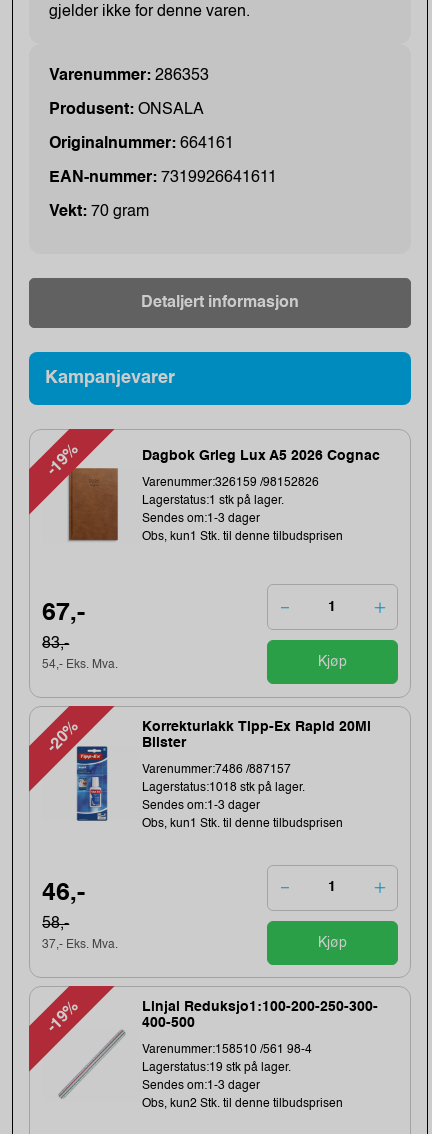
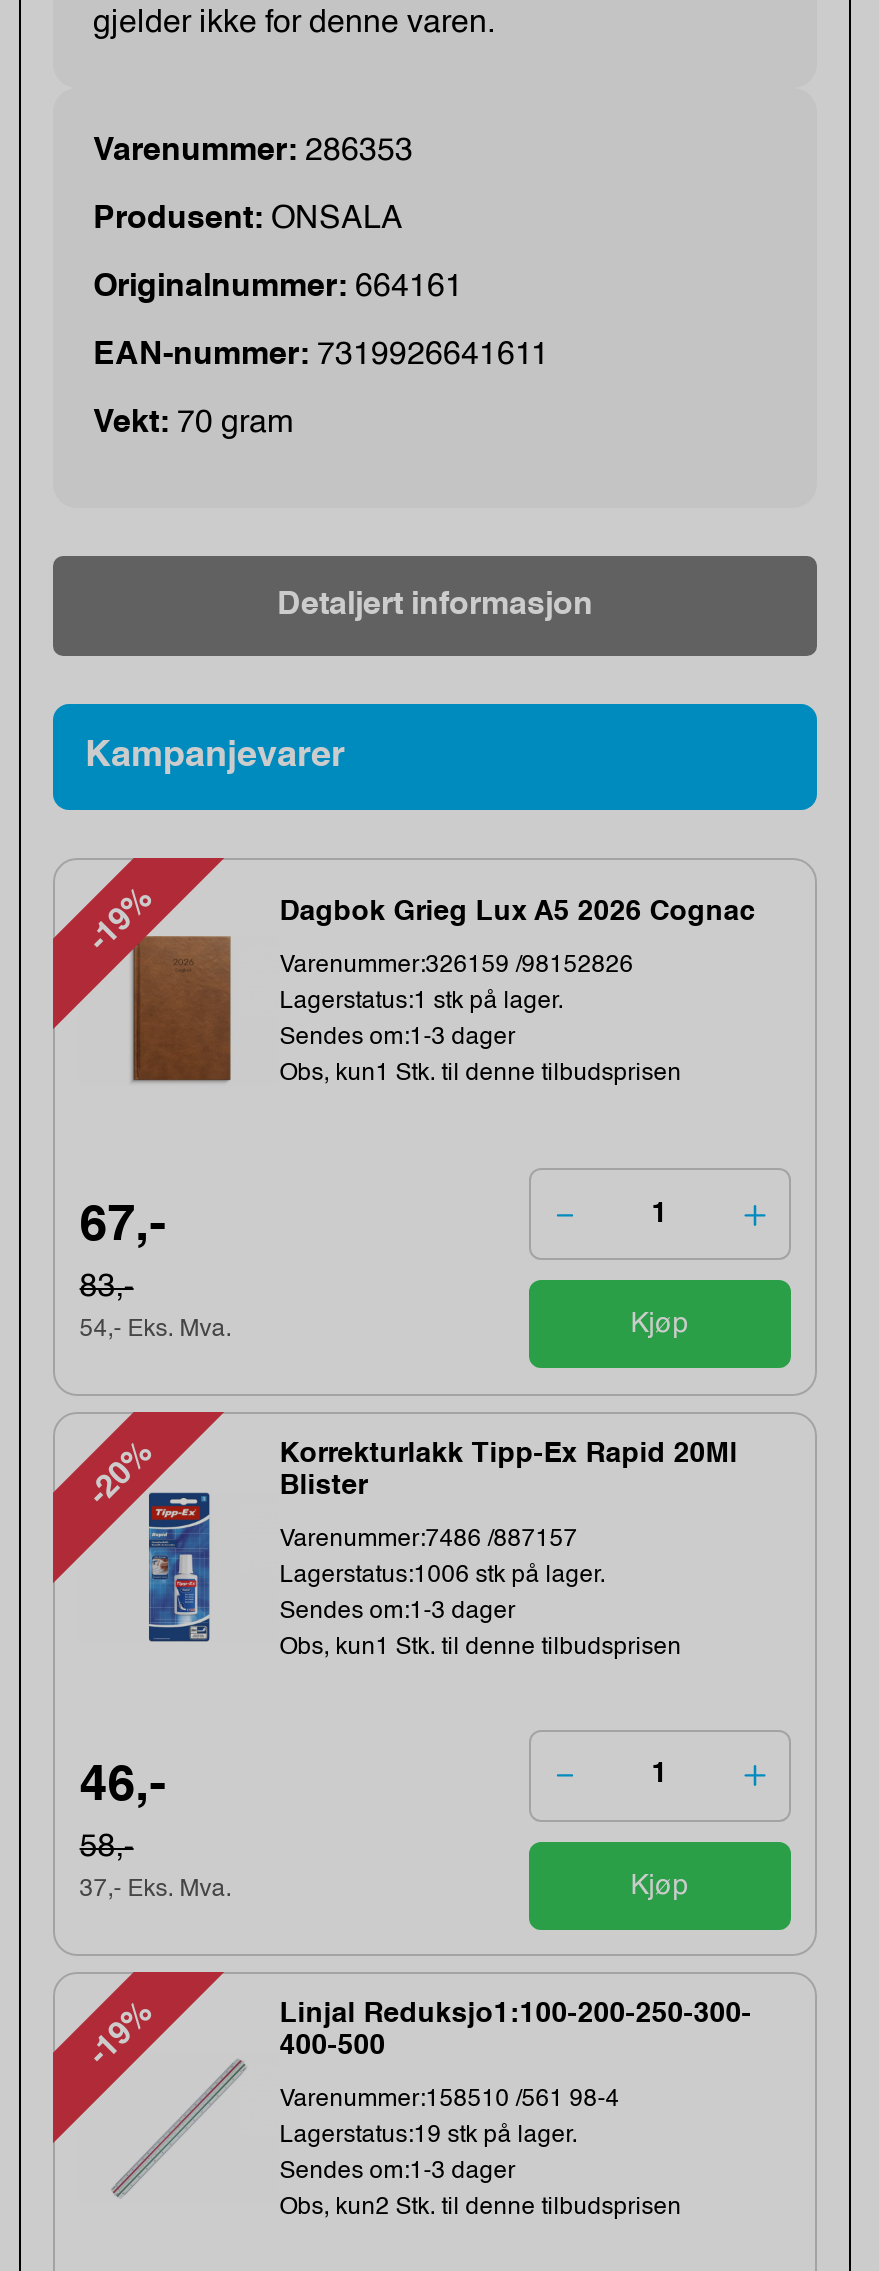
- Lagerstatus:1018 stk på lager.
+ Lagerstatus:1006 stk på lager.
